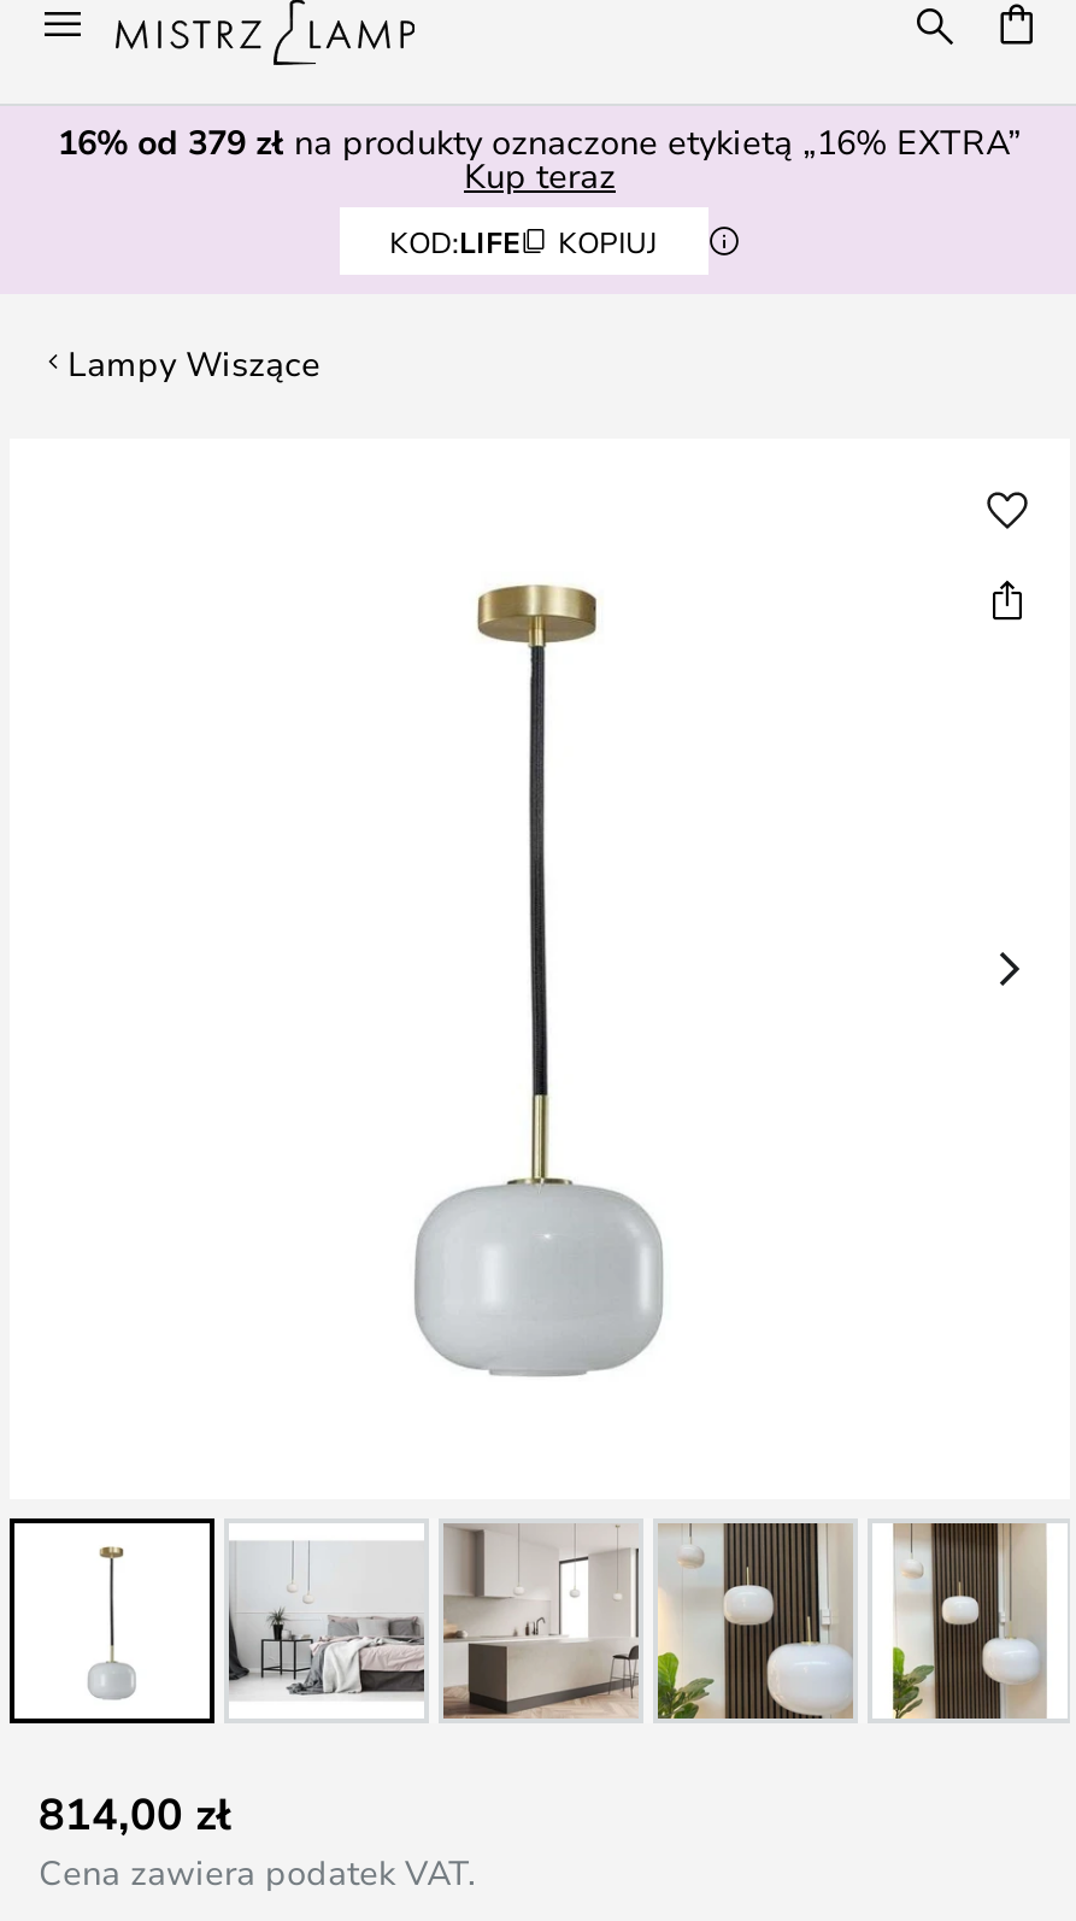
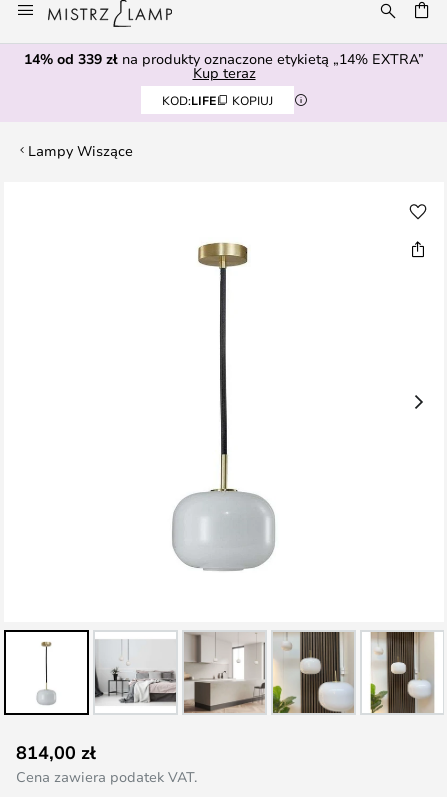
- 16% od 379 zł na produkty oznaczone etykietą „16% EXTRA”
+ 14% od 339 zł na produkty oznaczone etykietą „14% EXTRA”
